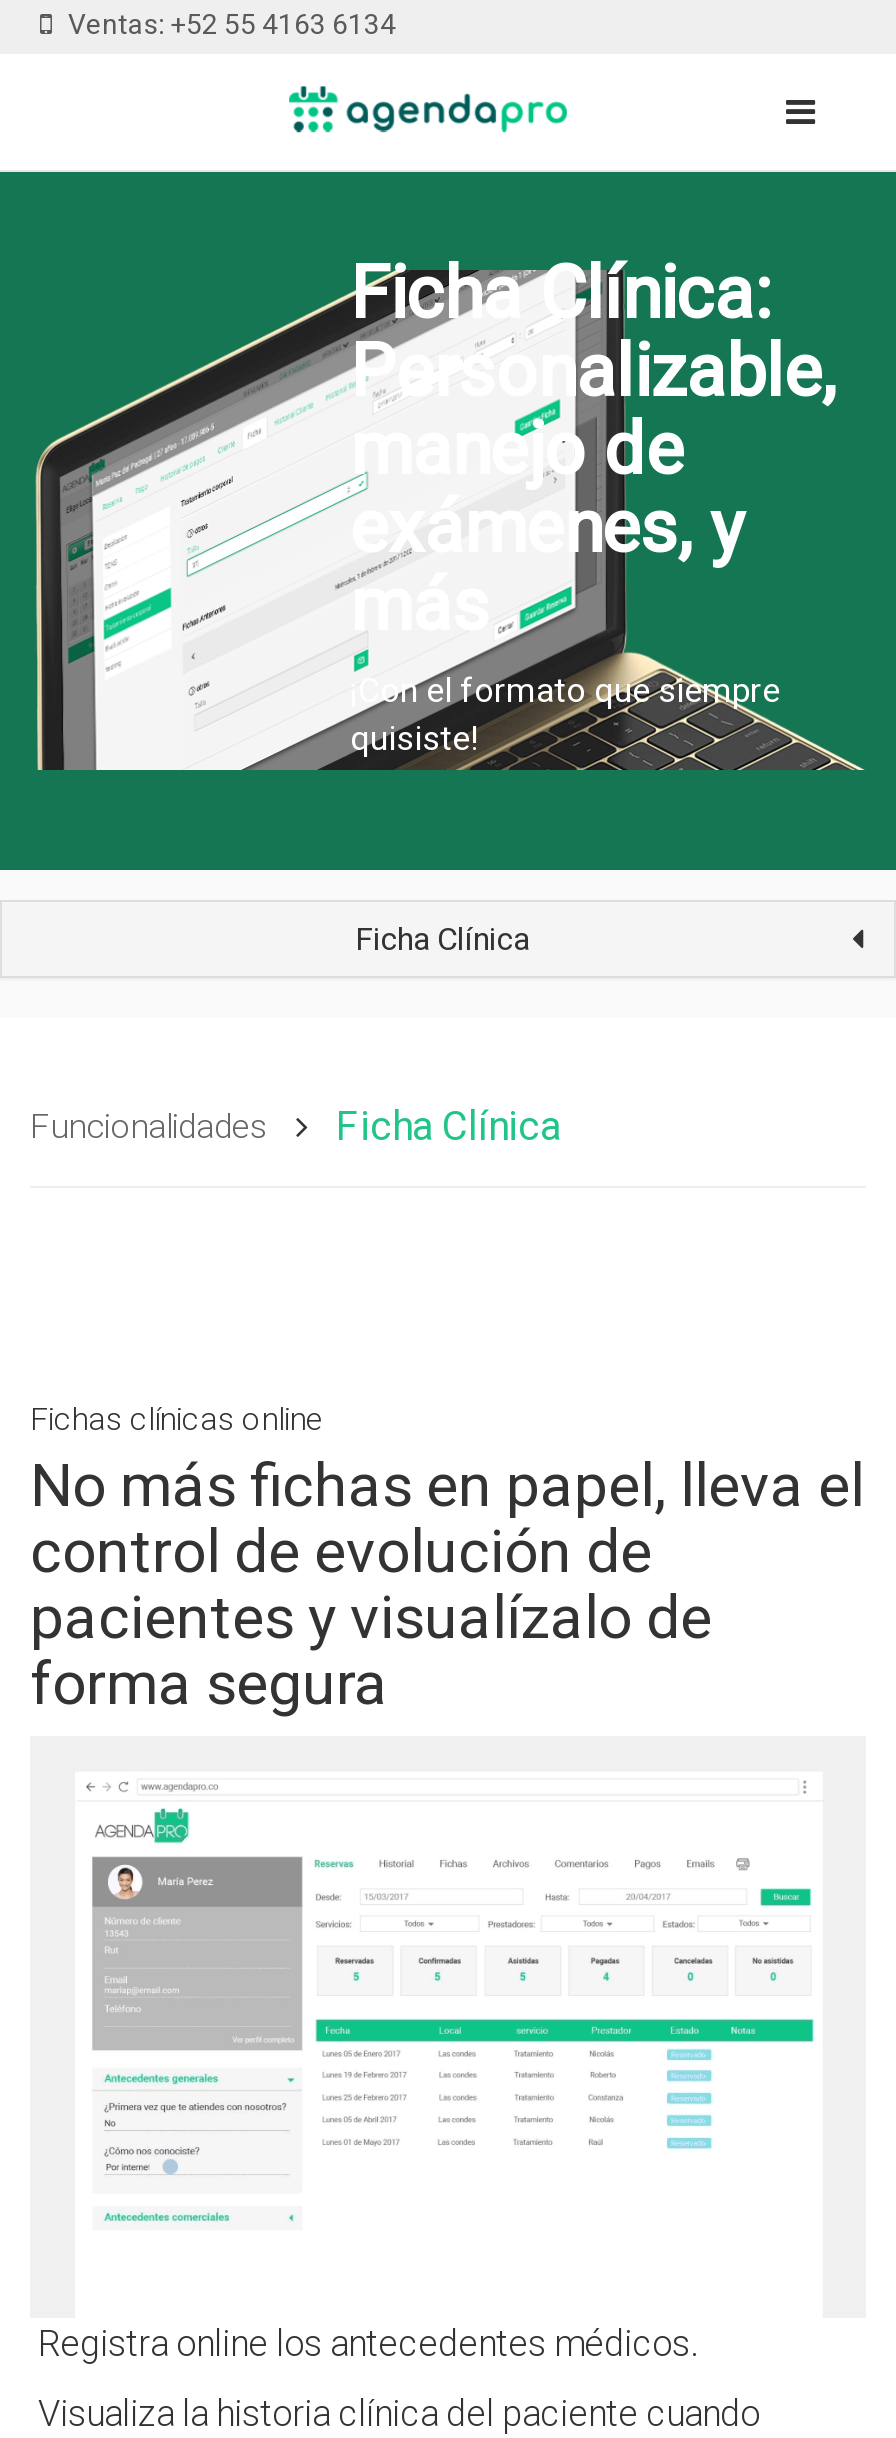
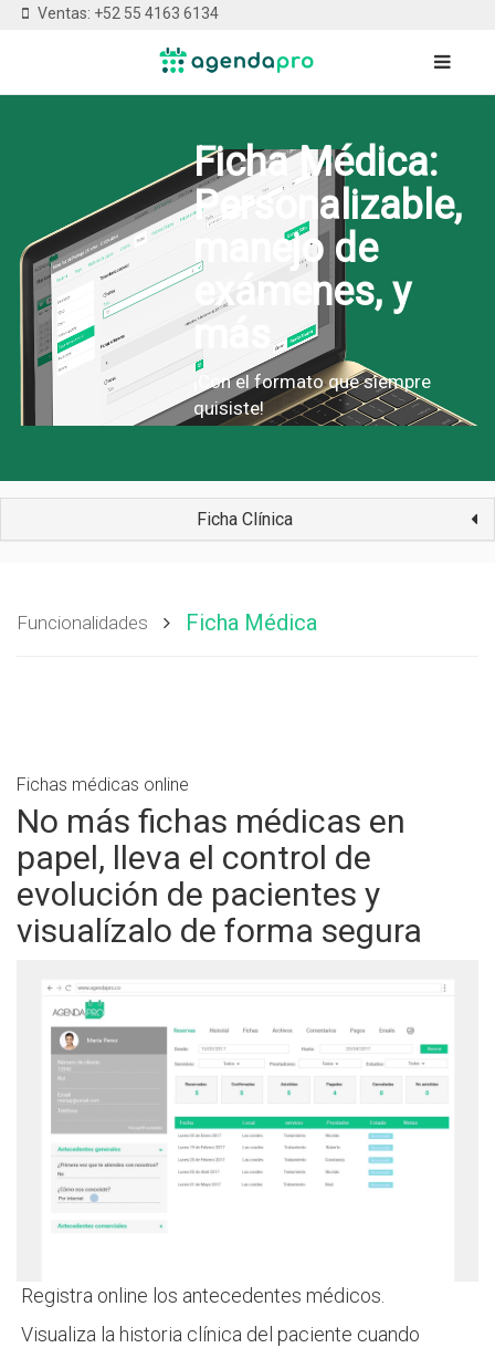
- Ficha Clínica:
+ Ficha Médica:

- Ficha Clínica
+ Ficha Médica

- Fichas clínicas online
- No más fichas en papel, lleva el
- control de evolución de
- pacientes y visualízalo de
- forma segura
+ Fichas médicas online
+ No más fichas médicas en
+ papel, lleva el control de
+ evolución de pacientes y
+ visualízalo de forma segura
